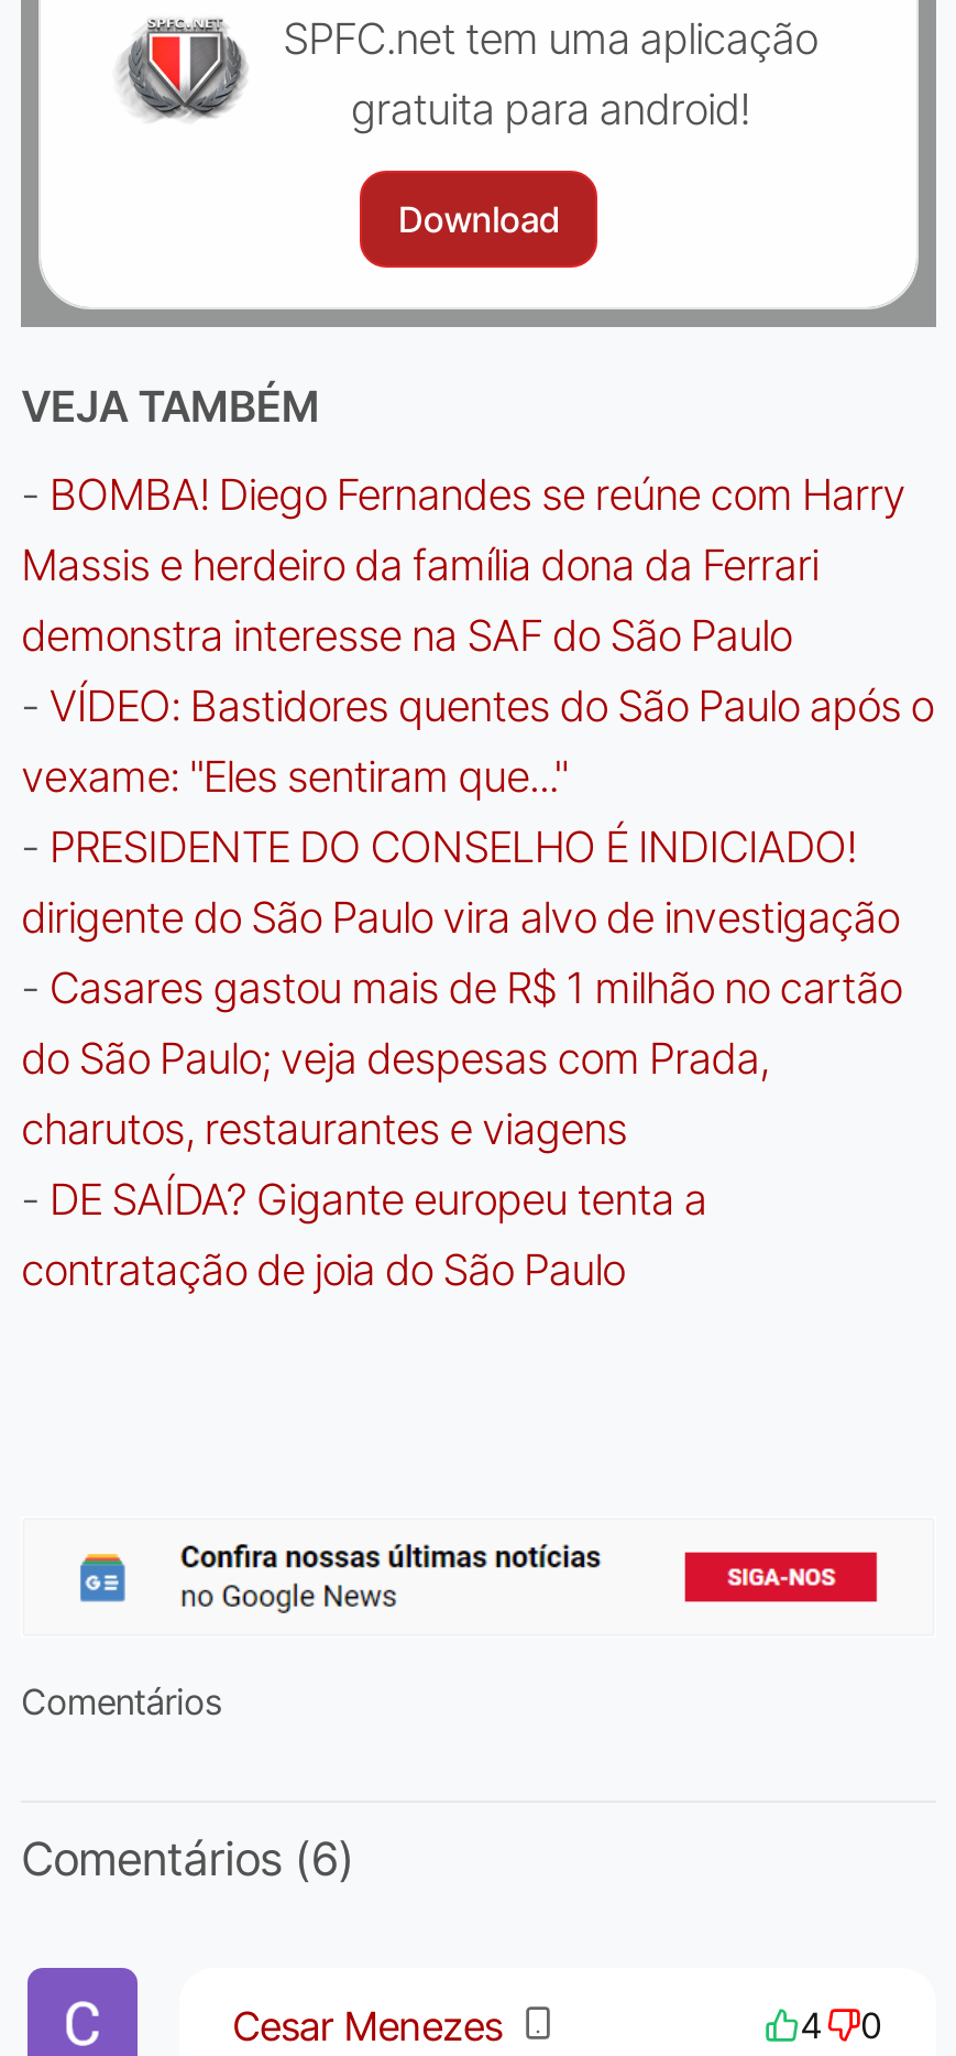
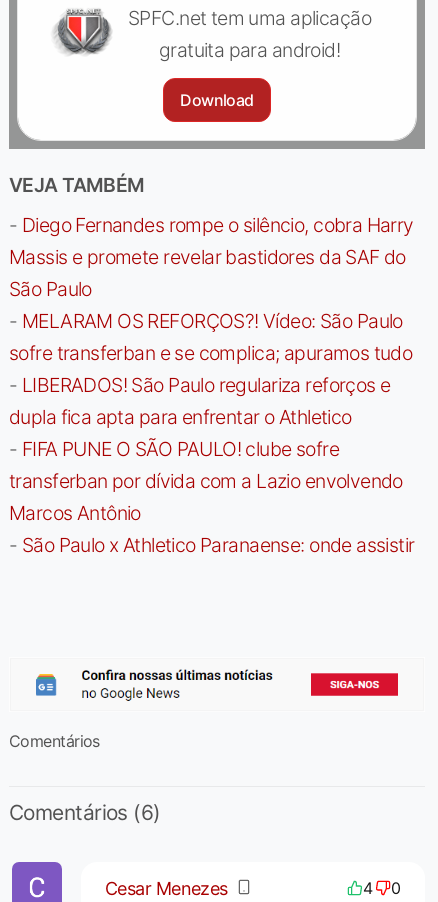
- - BOMBA! Diego Fernandes se reúne com Harry
- Massis e herdeiro da família dona da Ferrari
- demonstra interesse na SAF do São Paulo
- - VÍDEO: Bastidores quentes do São Paulo após o
- vexame: "Eles sentiram que..."
- - PRESIDENTE DO CONSELHO É INDICIADO!
- dirigente do São Paulo vira alvo de investigação
- - Casares gastou mais de R$ 1 milhão no cartão
- do São Paulo; veja despesas com Prada,
- charutos, restaurantes e viagens
- - DE SAÍDA? Gigante europeu tenta a
- contratação de joia do São Paulo
+ - Diego Fernandes rompe o silêncio, cobra Harry
+ Massis e promete revelar bastidores da SAF do
+ São Paulo
+ - MELARAM OS REFORÇOS?! Vídeo: São Paulo
+ sofre transferban e se complica; apuramos tudo
+ - LIBERADOS! São Paulo regulariza reforços e
+ dupla fica apta para enfrentar o Athletico
+ - FIFA PUNE O SÃO PAULO! clube sofre
+ transferban por dívida com a Lazio envolvendo
+ Marcos Antônio
+ - São Paulo x Athletico Paranaense: onde assistir
